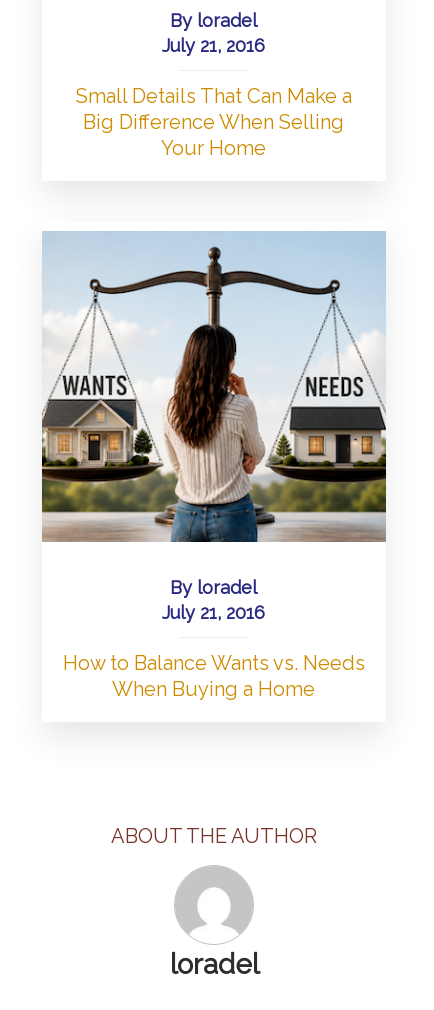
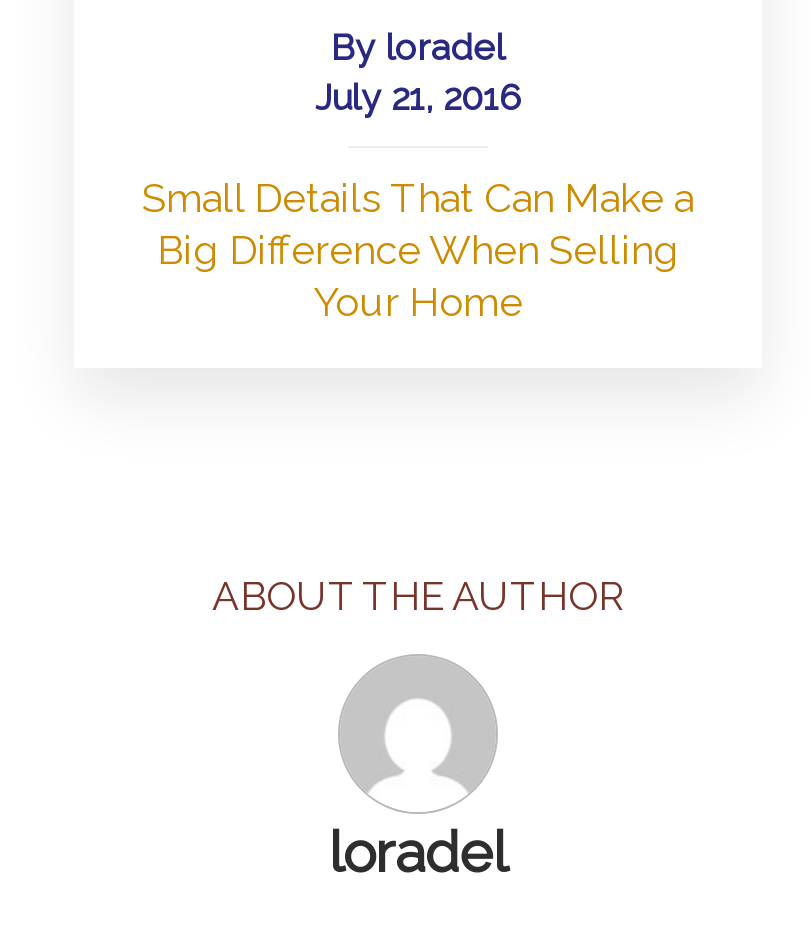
- [image]
- By loradel
- July 21, 2016
- How to Balance Wants vs. Needs
- When Buying a Home
